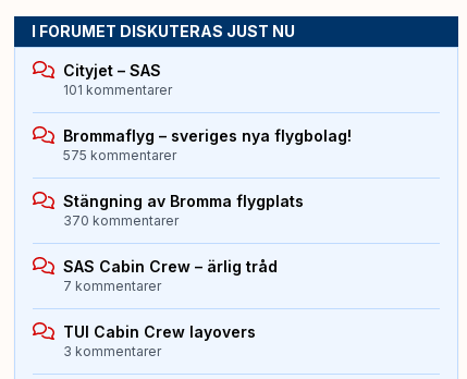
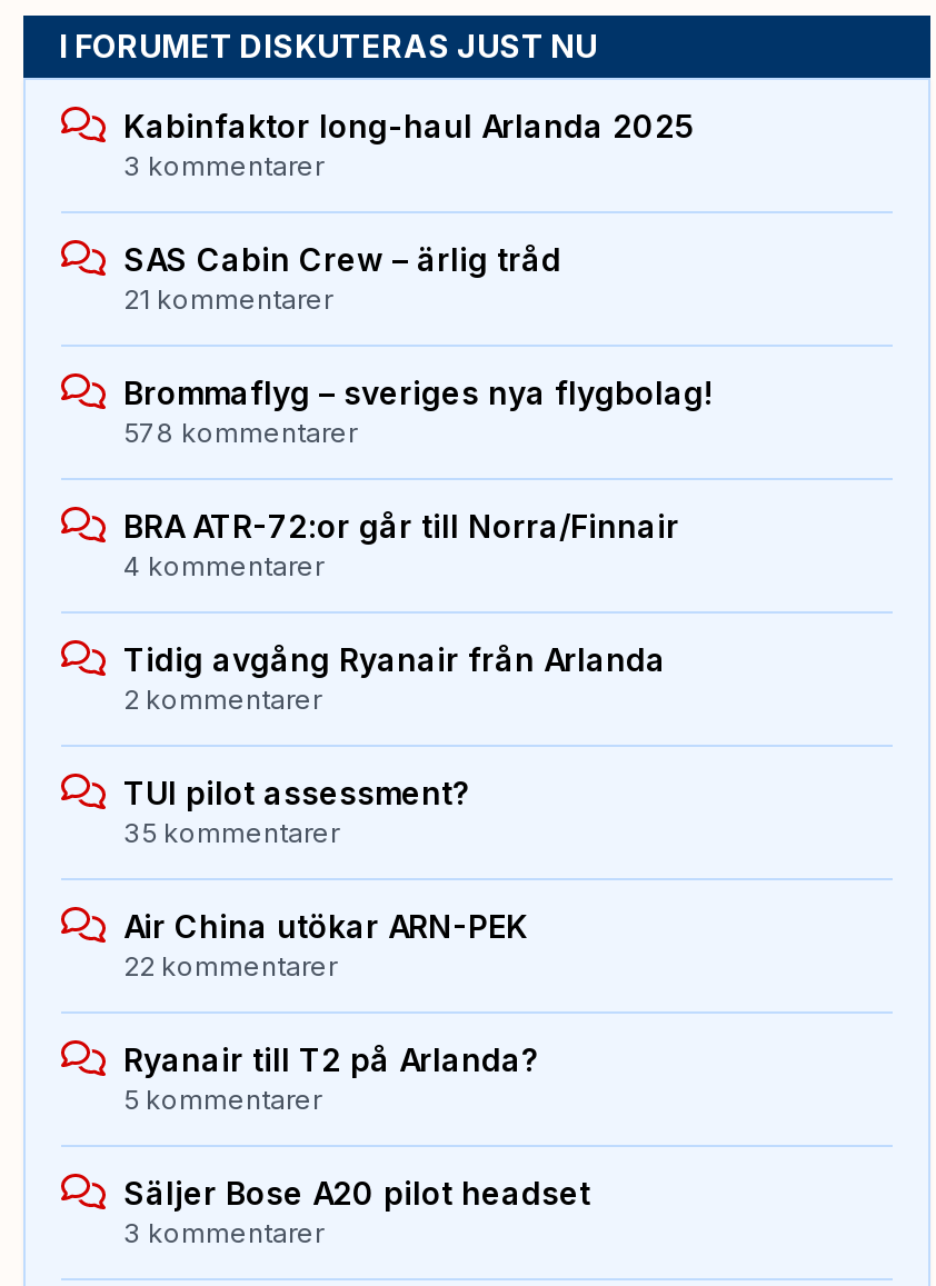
- Cityjet – SAS
- 101 kommentarer
+ Kabinfaktor long-haul Arlanda 2025
+ 3 kommentarer
+ 21 kommentarer

- 575 kommentarer
- Stängning av Bromma flygplats
- 370 kommentarer
- 7 kommentarer
- TUI Cabin Crew layovers
+ 578 kommentarer
+ BRA ATR-72:or går till Norra/Finnair
+ 4 kommentarer
+ Tidig avgång Ryanair från Arlanda
+ 2 kommentarer
+ TUI pilot assessment?
+ 35 kommentarer
+ Air China utökar ARN-PEK
+ 22 kommentarer
+ Ryanair till T2 på Arlanda?
+ 5 kommentarer
+ Säljer Bose A20 pilot headset

moved up: SAS Cabin Crew – ärlig tråd
